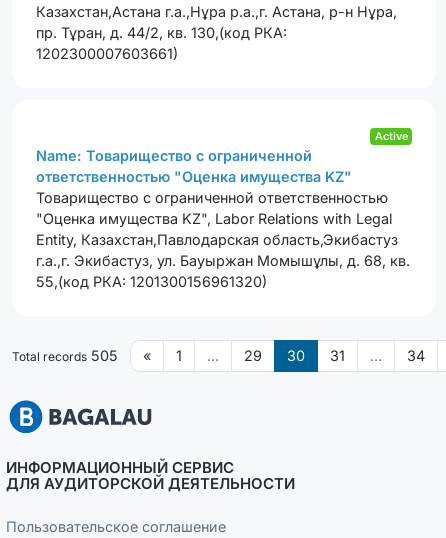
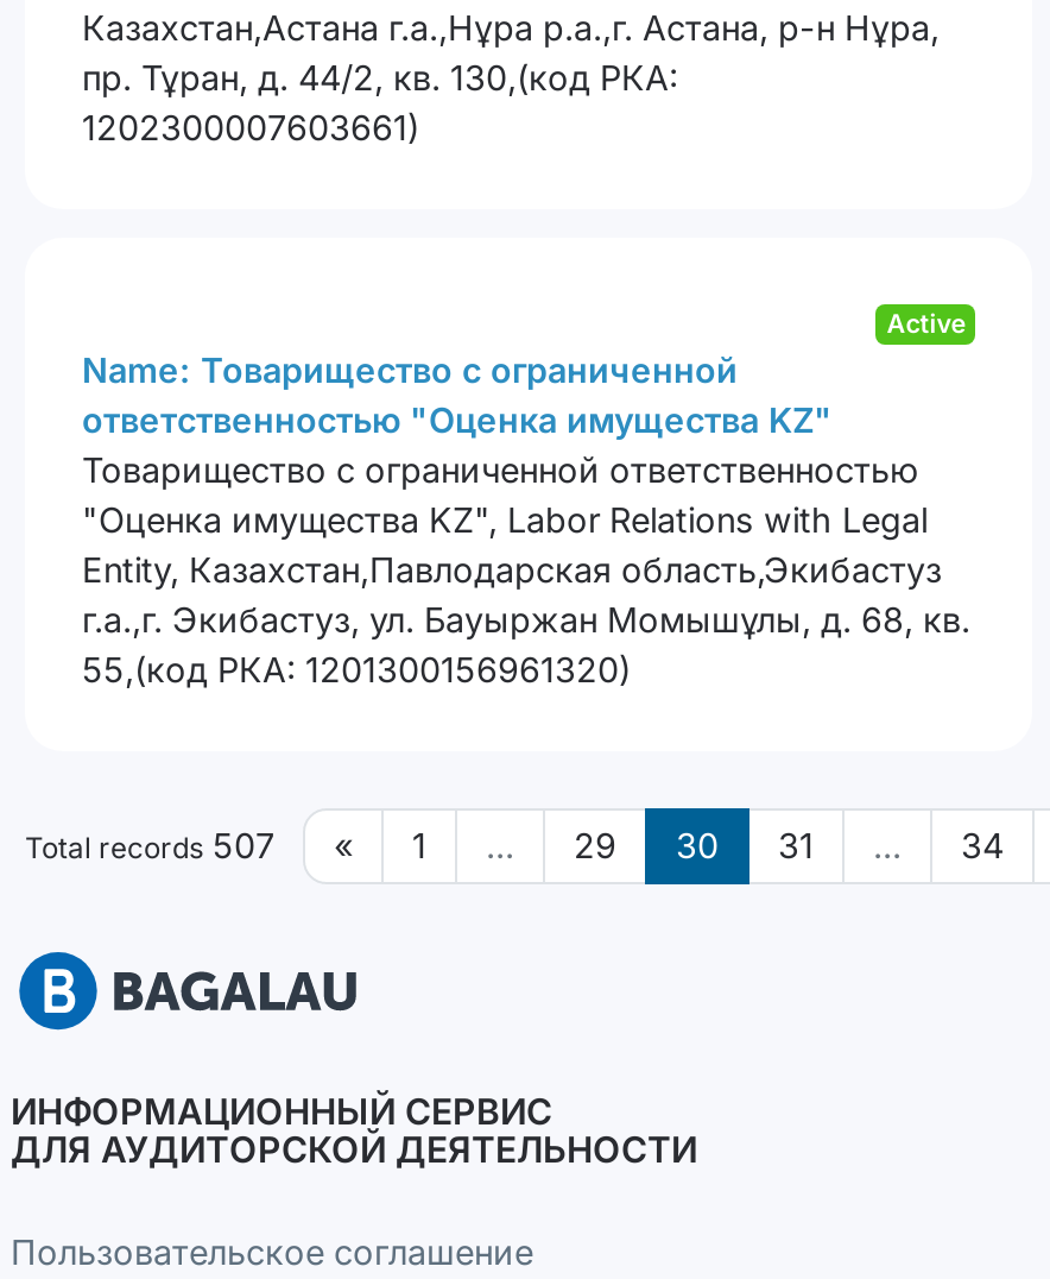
- Total records 505
+ Total records 507
